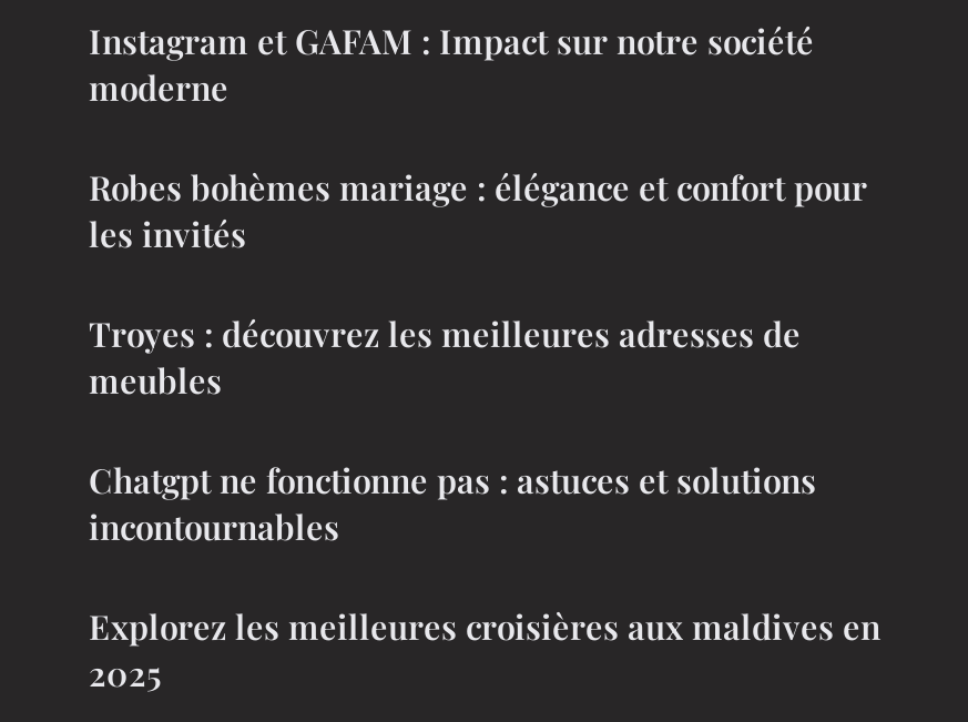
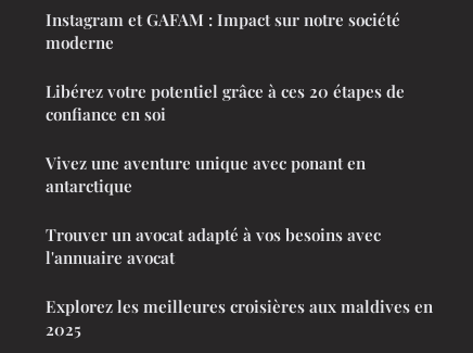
- Robes bohèmes mariage : élégance et confort pour
- les invités
+ Libérez votre potentiel grâce à ces 20 étapes de
+ confiance en soi

- Troyes : découvrez les meilleures adresses de
- meubles
+ Vivez une aventure unique avec ponant en
+ antarctique

- Chatgpt ne fonctionne pas : astuces et solutions
- incontournables
+ Trouver un avocat adapté à vos besoins avec
+ l'annuaire avocat
